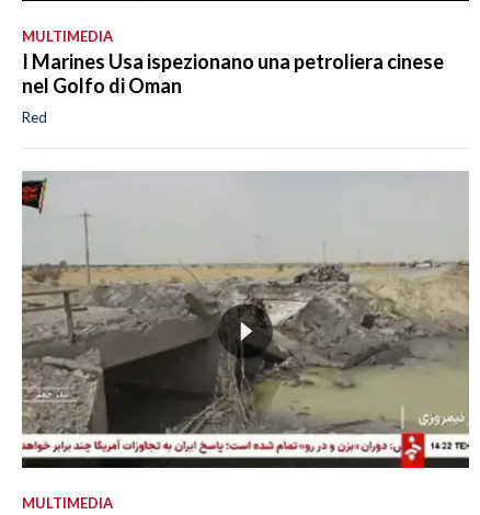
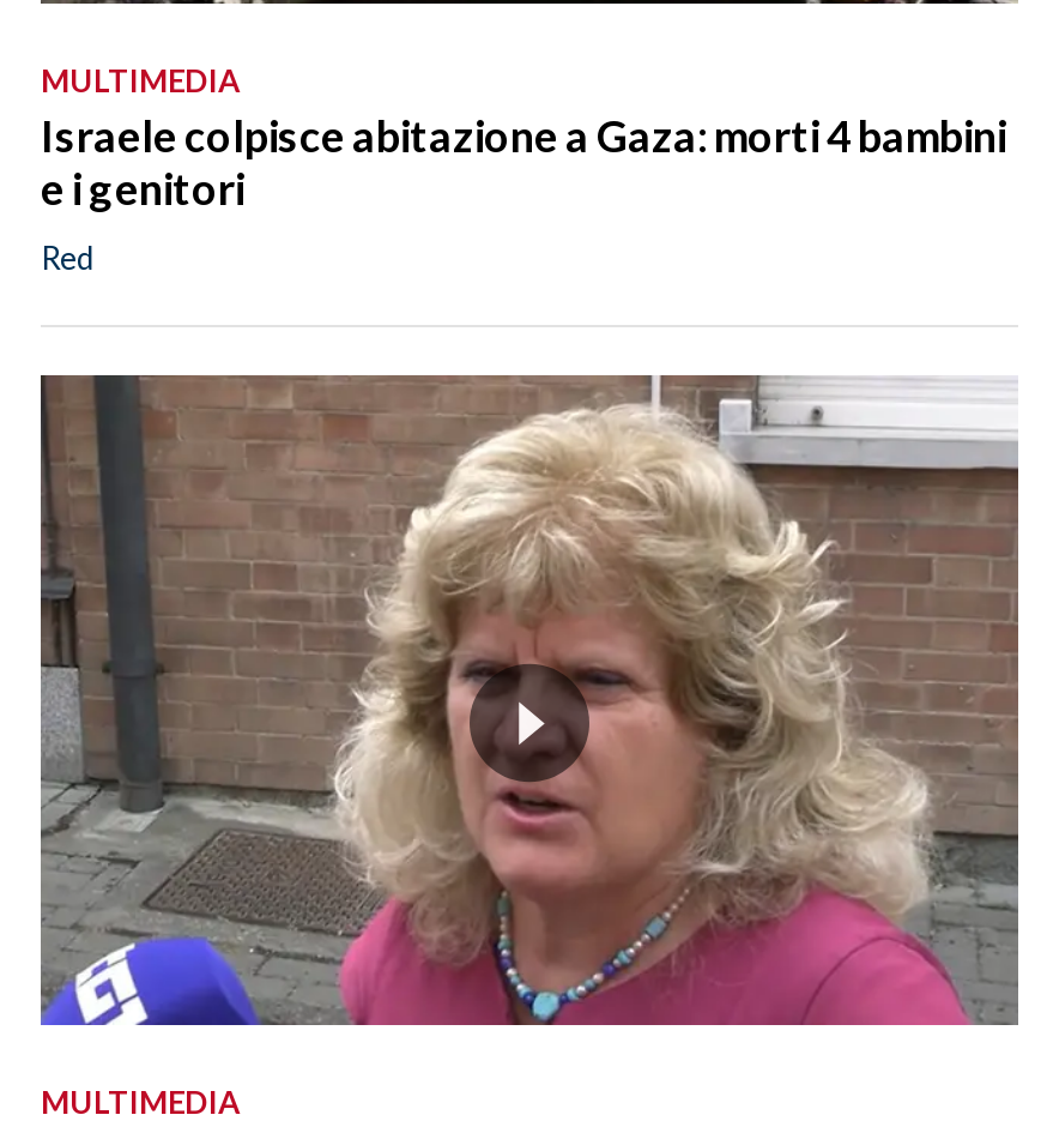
- I Marines Usa ispezionano una petroliera cinese
- nel Golfo di Oman
+ Israele colpisce abitazione a Gaza: morti 4 bambini
+ e i genitori

- [image]
+ [image]
